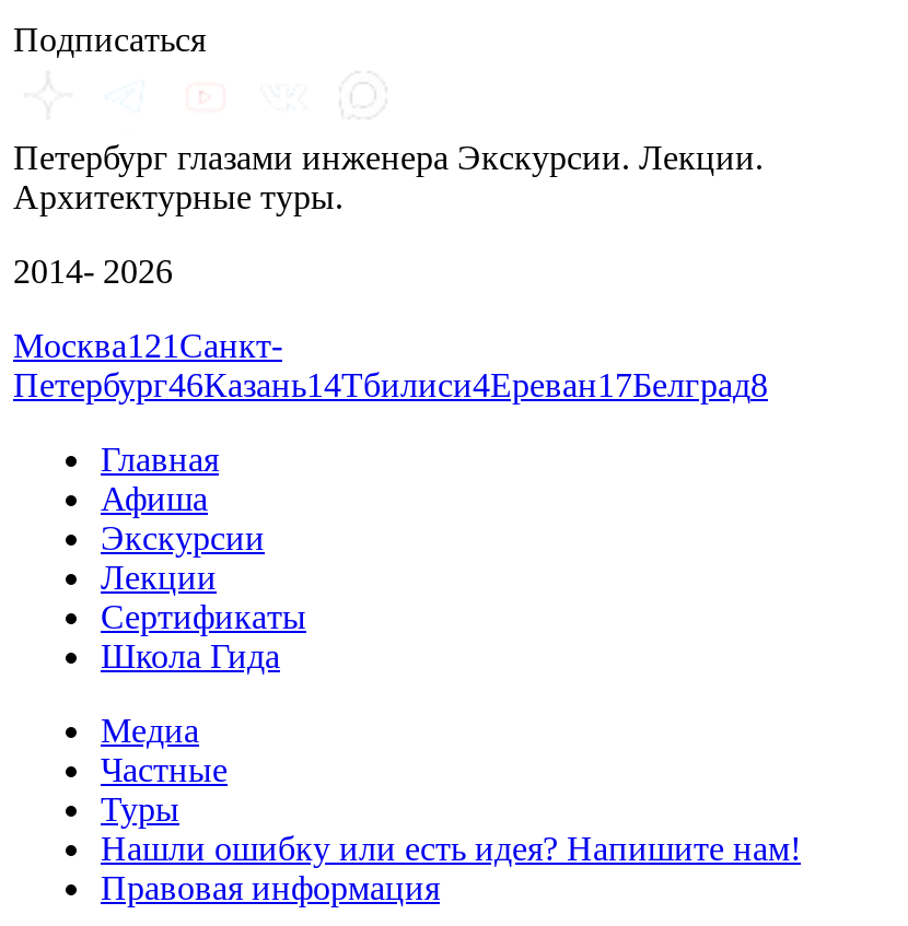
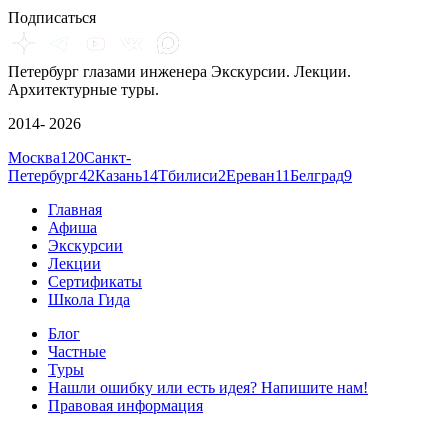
- Москва121 Санкт-
+ Москва120 Санкт-

- Петербург46Казань14Тбилиси4Ереван17Белград8
+ Петербург42Казань14Тбилиси2Ереван11Белград9

- Медиа
+ Блог
